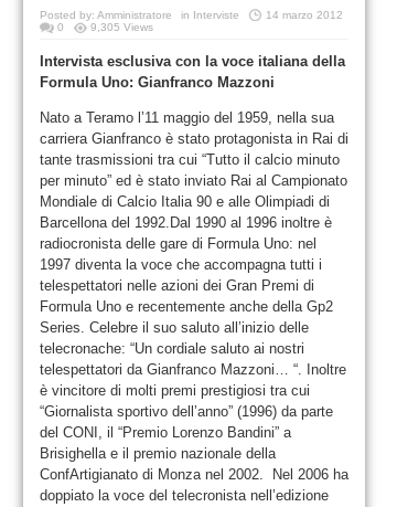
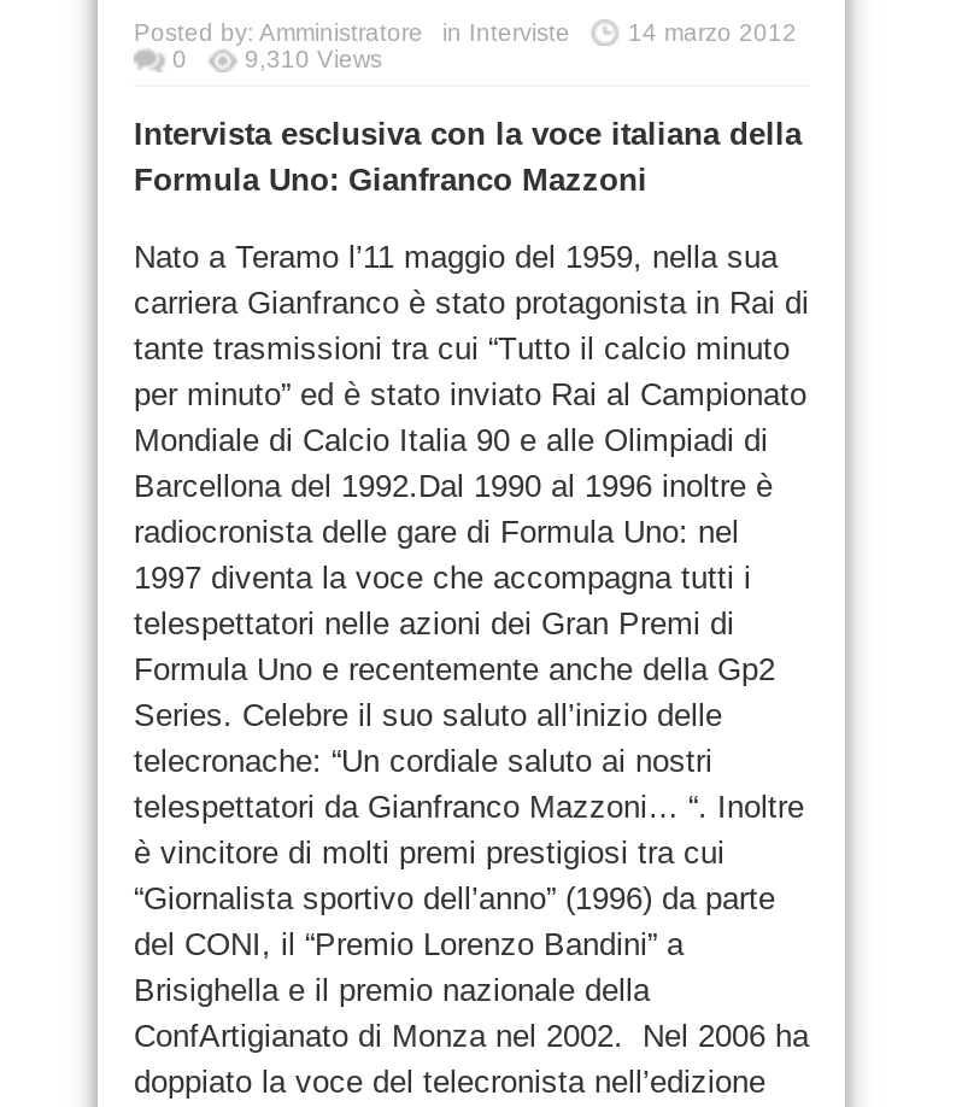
- 9,305 Views
+ 9,310 Views
